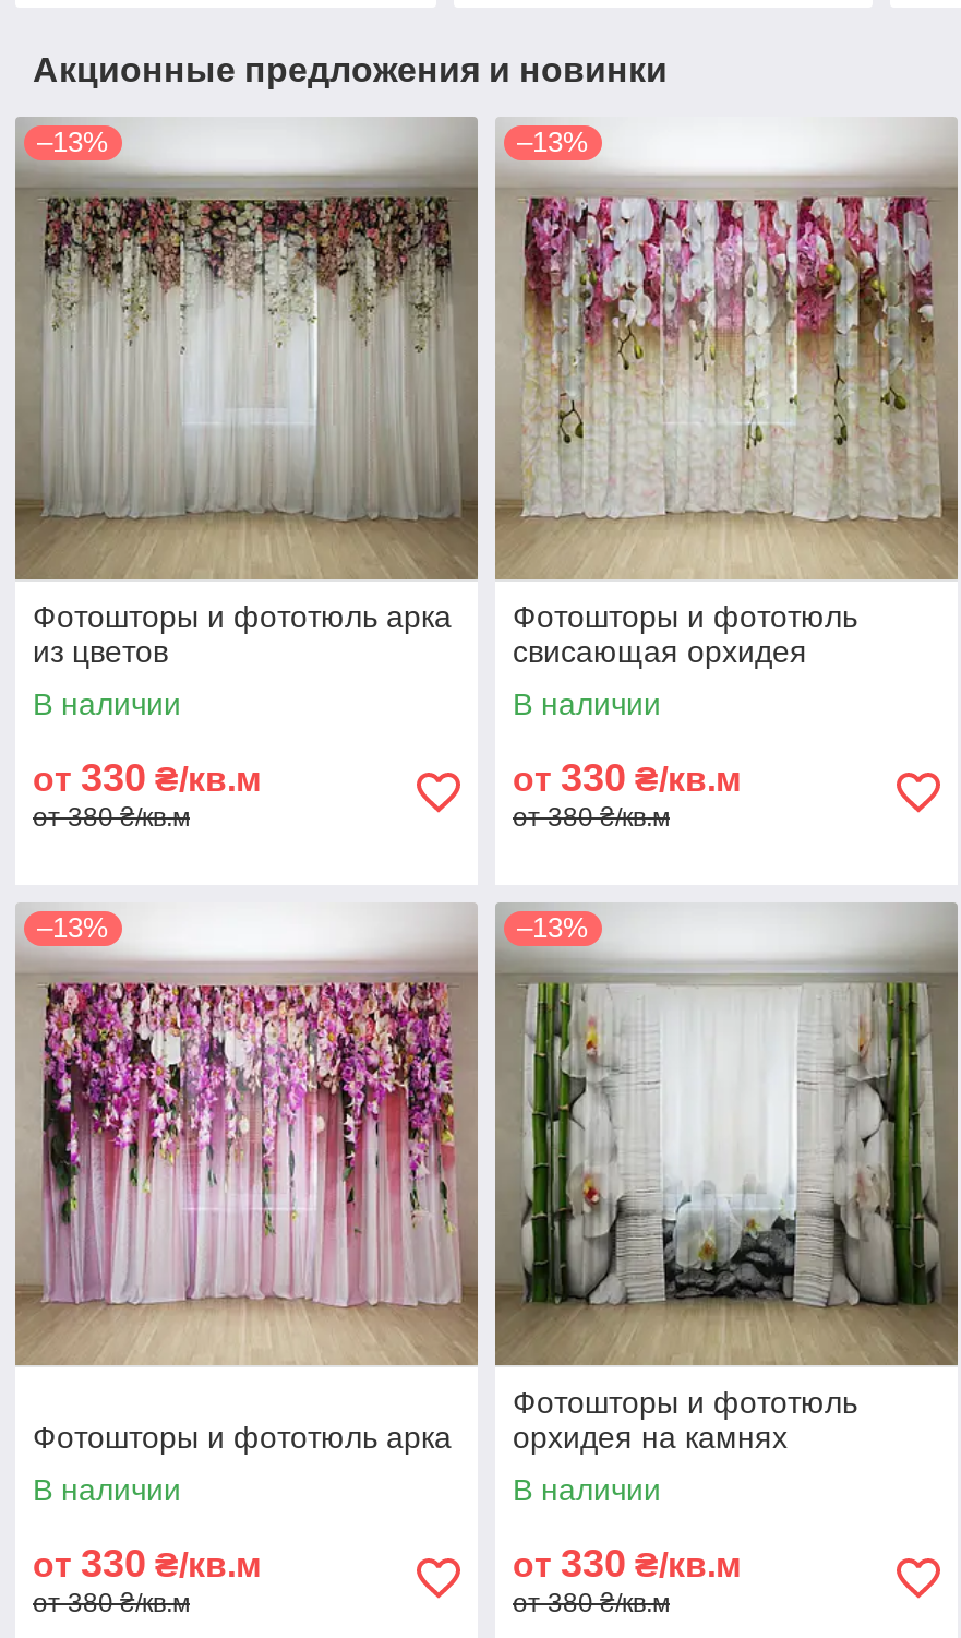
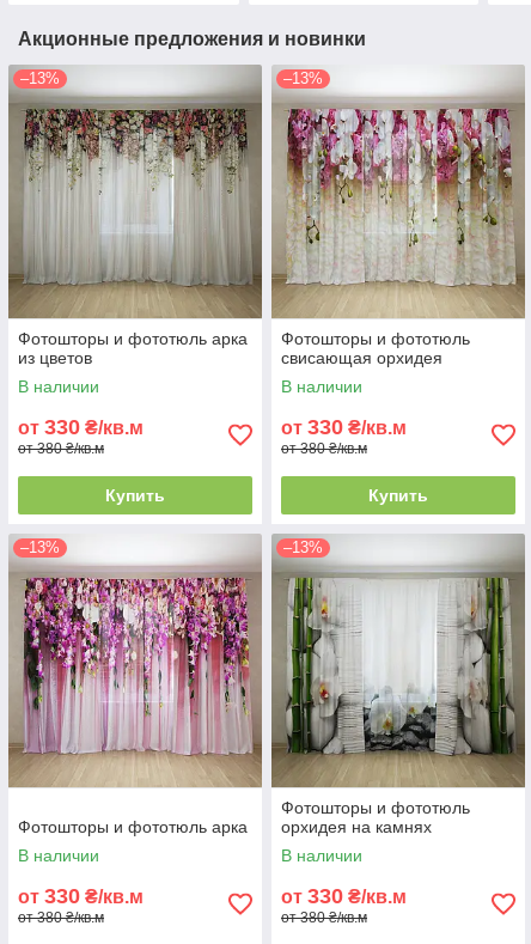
+ Купить

+ Купить
